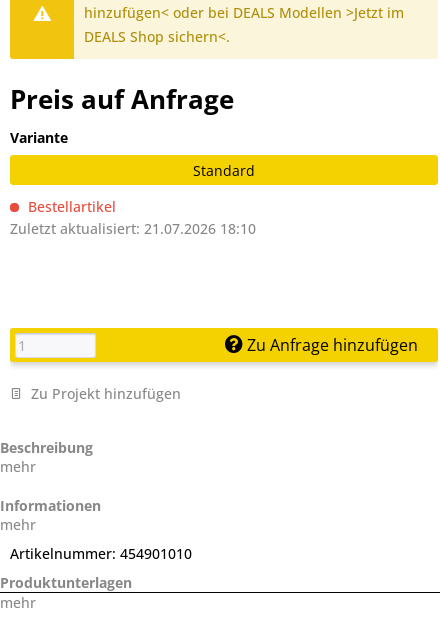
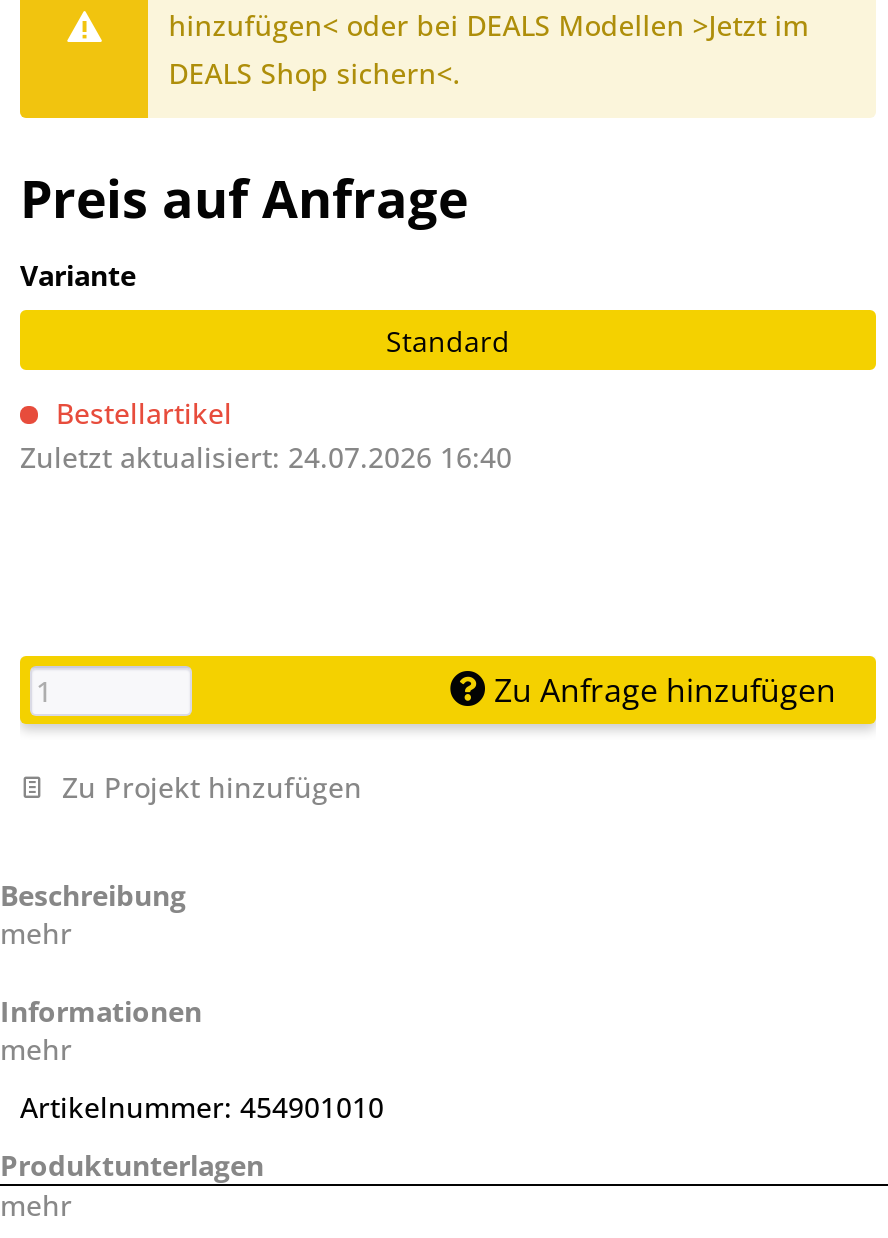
- Zuletzt aktualisiert: 21.07.2026 18:10
+ Zuletzt aktualisiert: 24.07.2026 16:40
